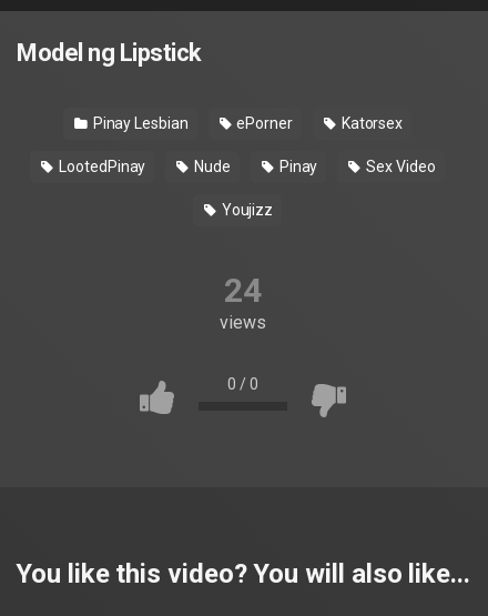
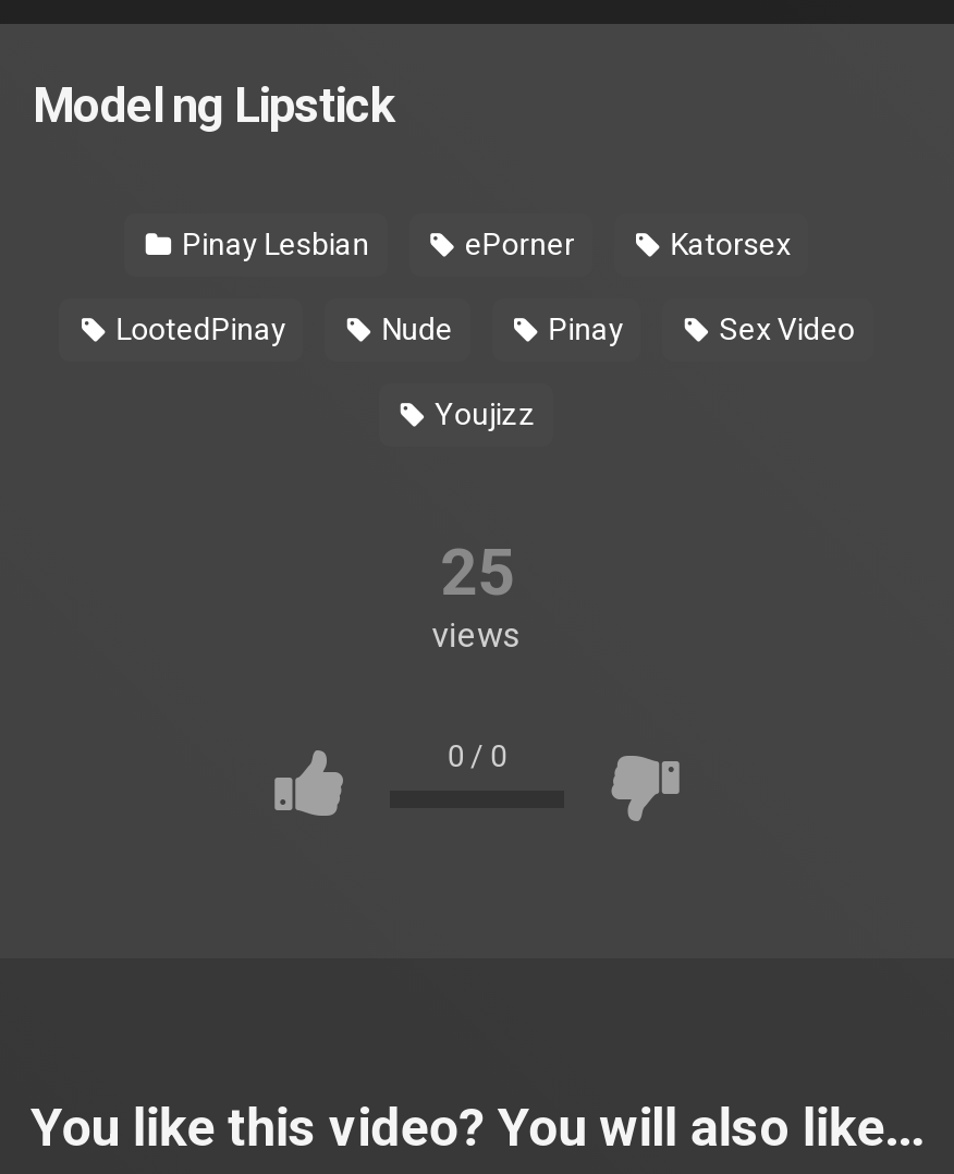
- 24
+ 25
